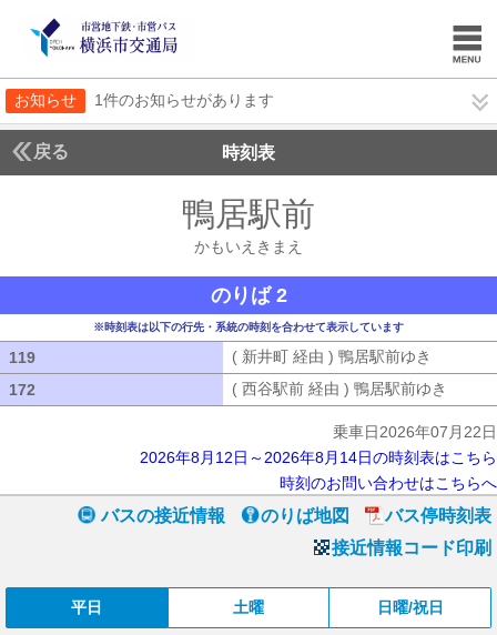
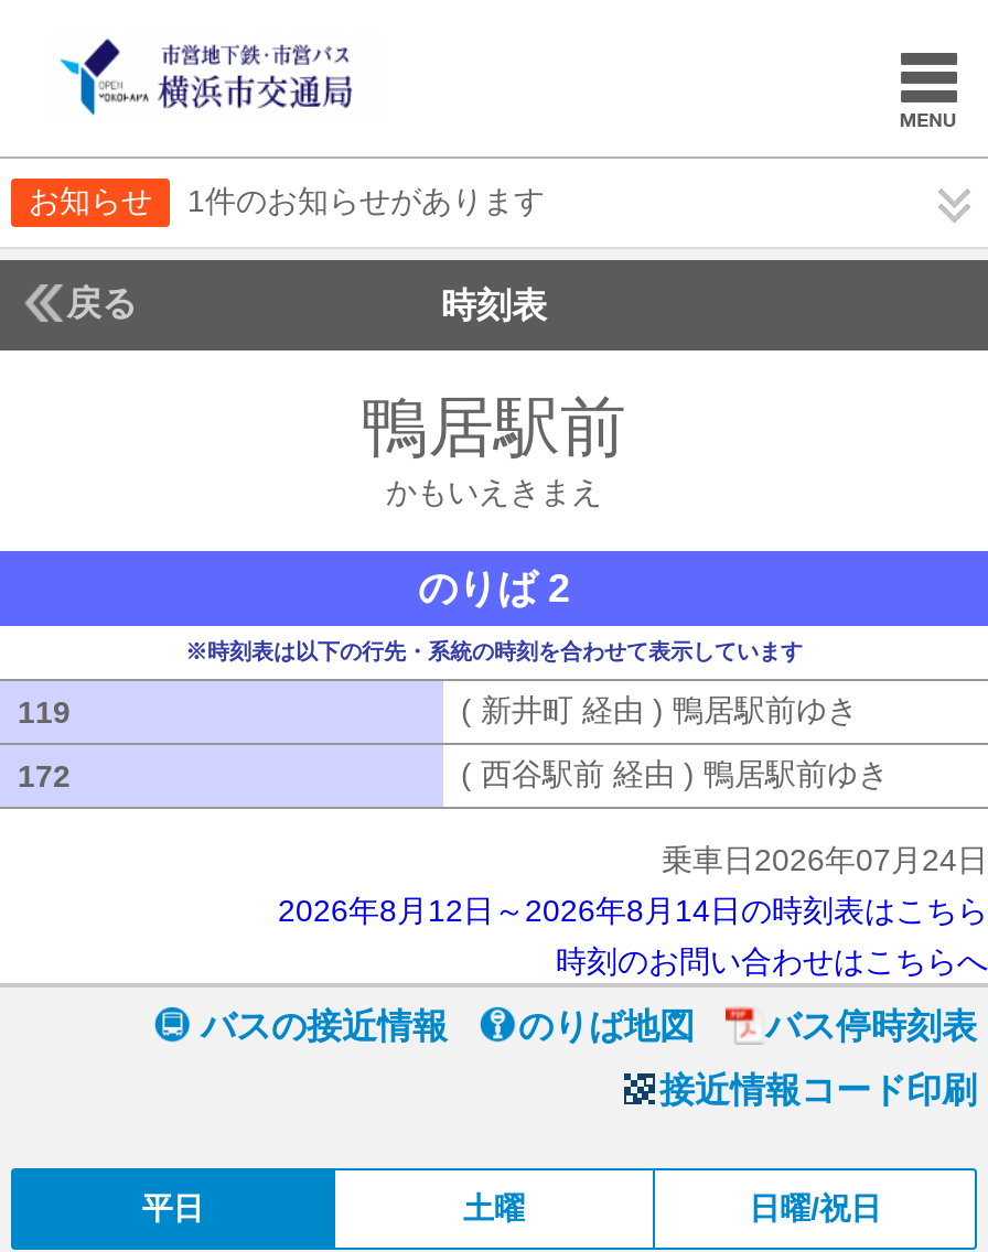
- 乗車日2026年07月22日
+ 乗車日2026年07月24日
